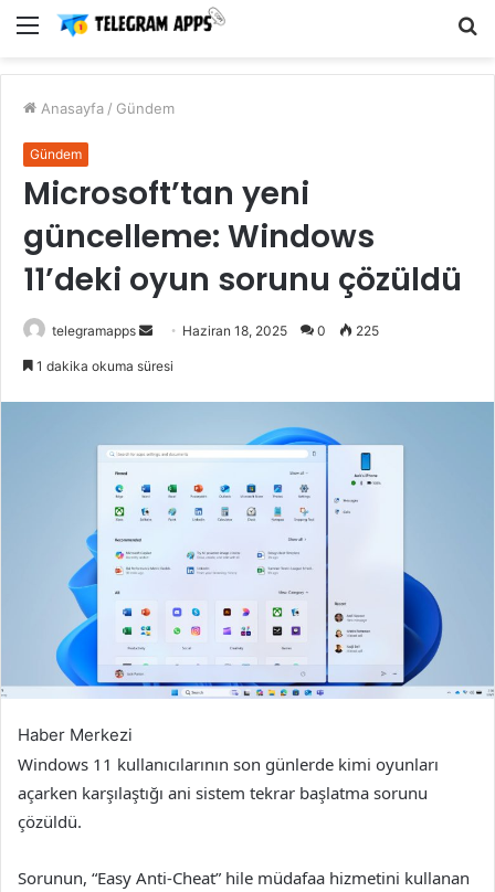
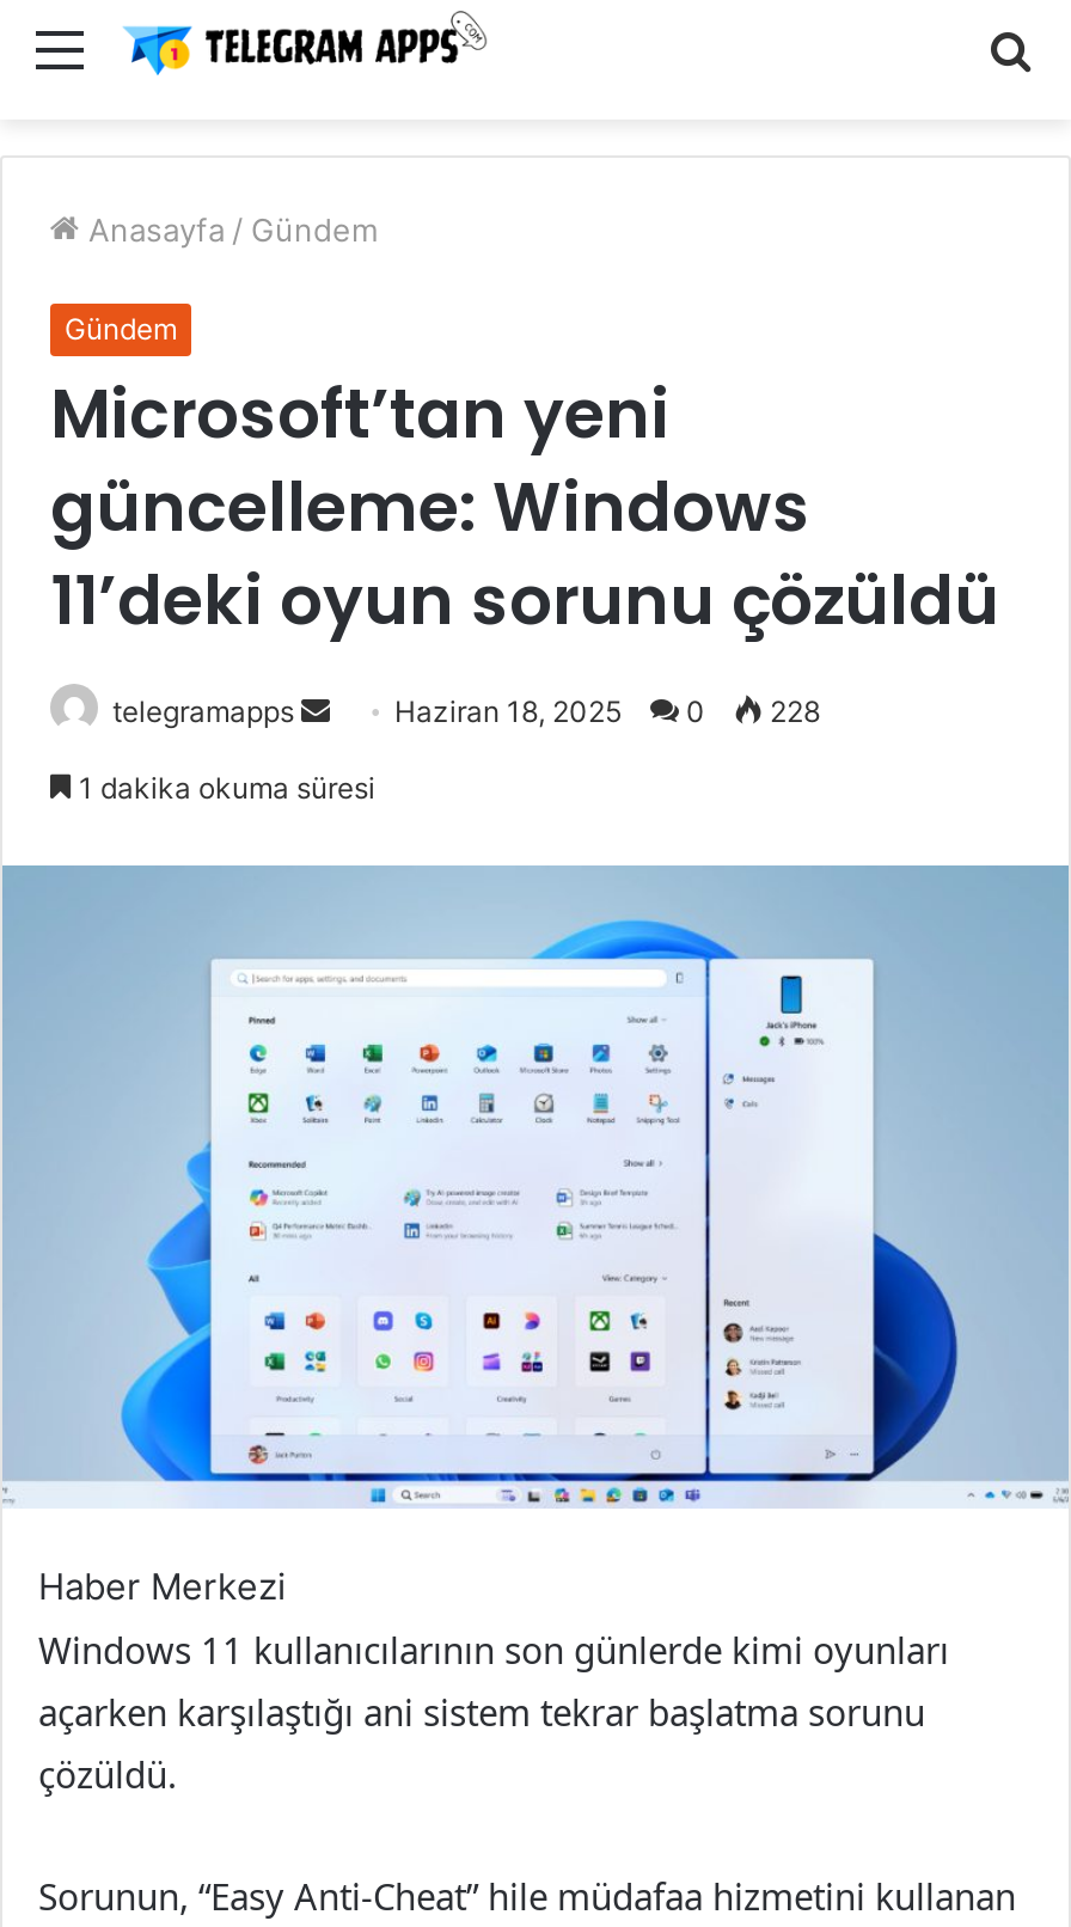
- 225
+ 228
